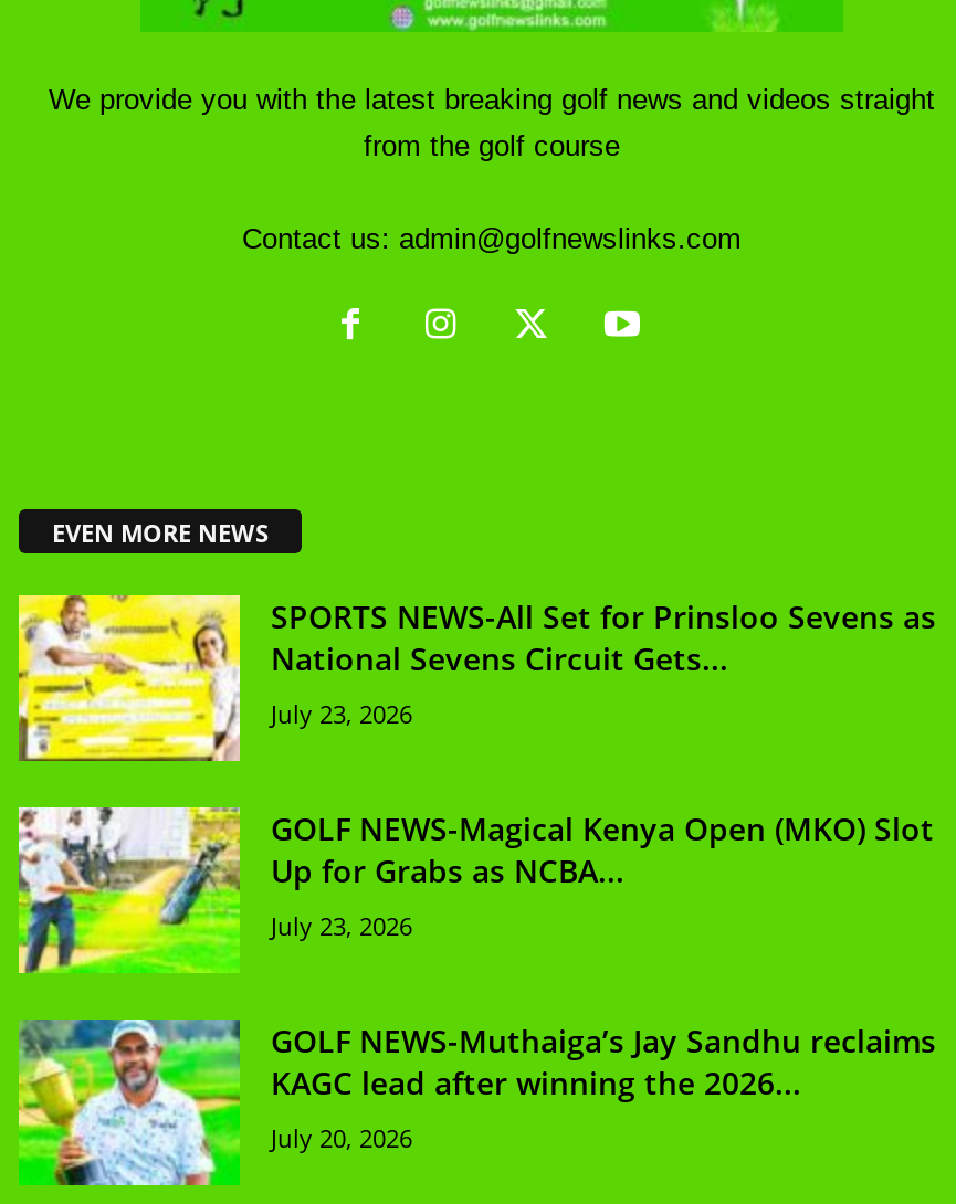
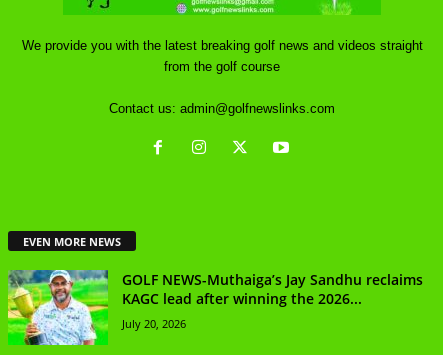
- [image]
- SPORTS NEWS-All Set for Prinsloo Sevens as
- National Sevens Circuit Gets...
- July 23, 2026
- GOLF NEWS-Magical Kenya Open (MKO) Slot
- Up for Grabs as NCBA...
- July 23, 2026

- [image]
